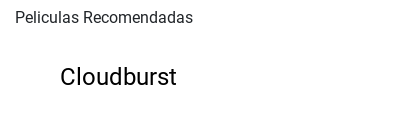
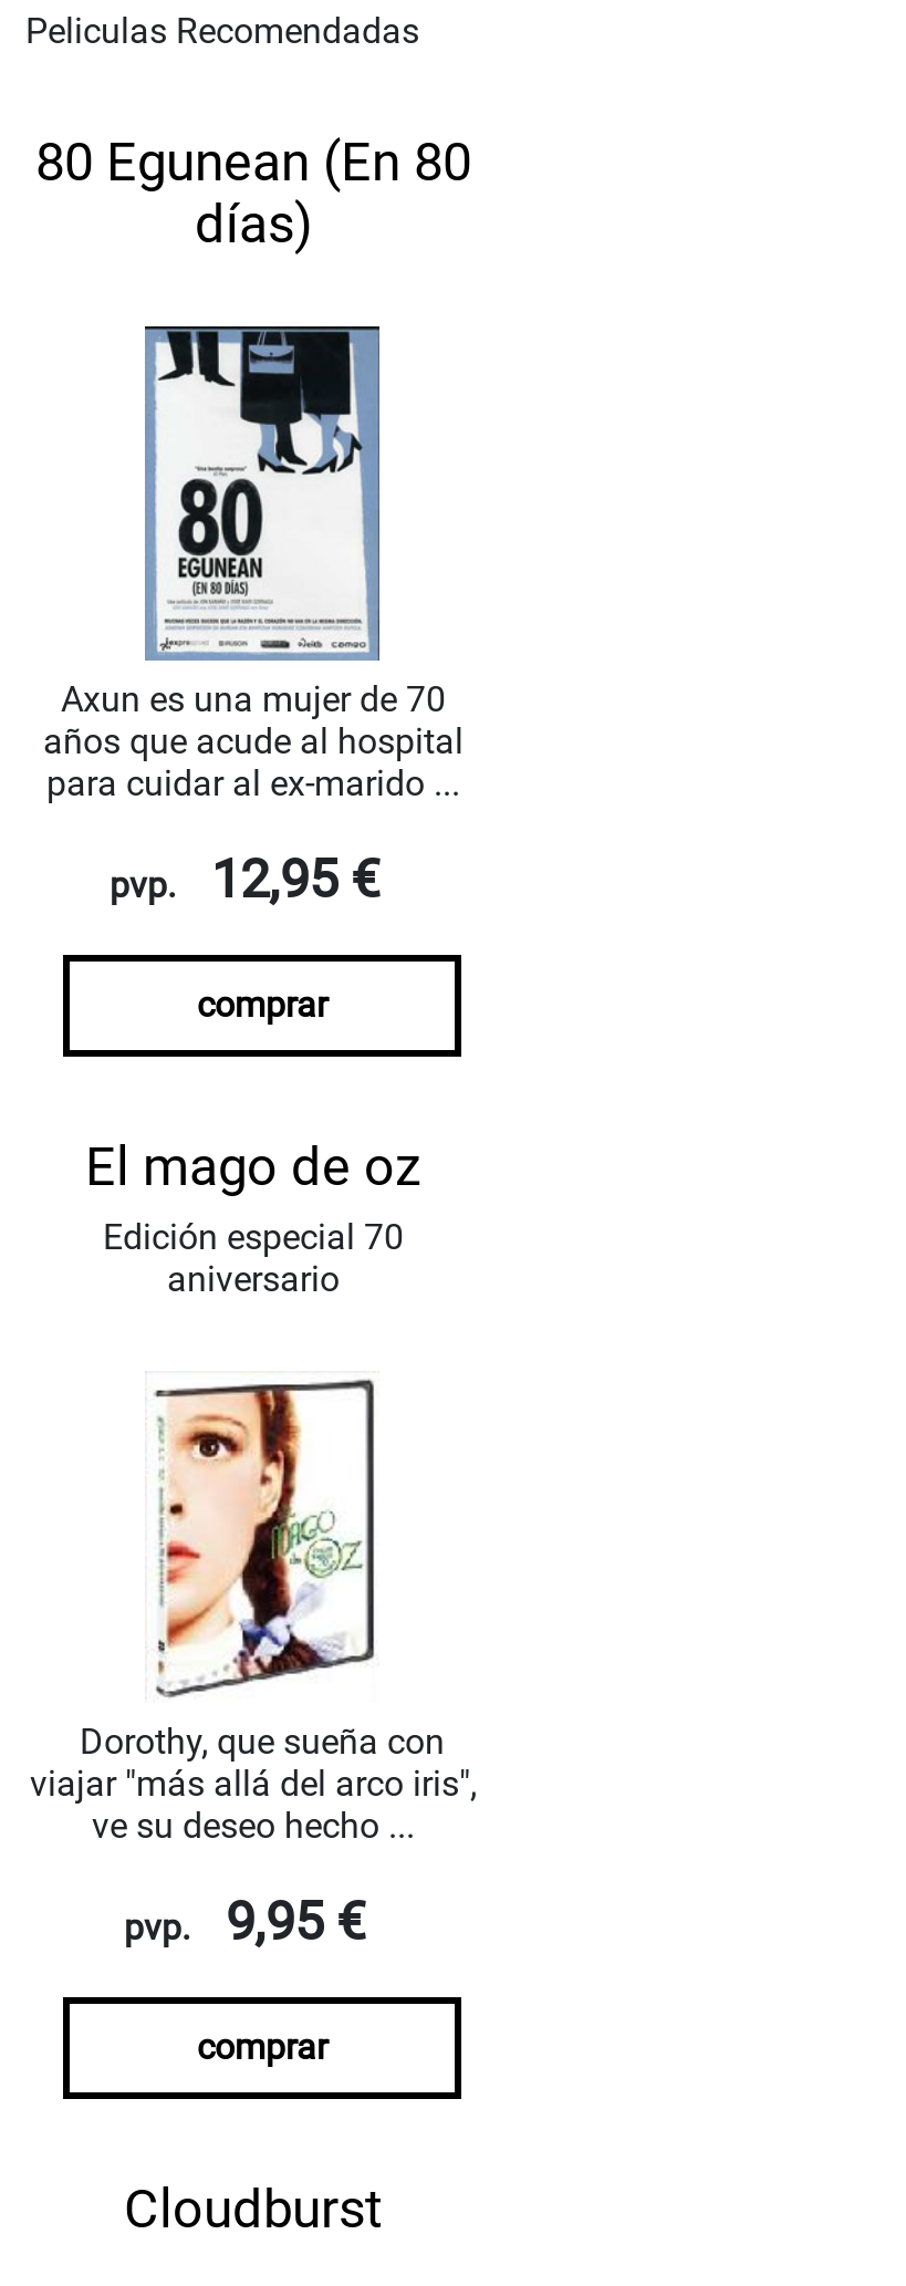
+ [image]
+ Dorothy, que sueña con
+ viajar "más allá del arco iris",
+ ve su deseo hecho ...
+ pvp.
+ 9,95 €
+ comprar

+ 80 Egunean (En 80
+ días)

+ [image]
+ Axun es una mujer de 70
+ años que acude al hospital
+ para cuidar al ex-marido ...
+ pvp.
+ 12,95 €
+ comprar
+ El mago de oz
+ Edición especial 70
+ aniversario
